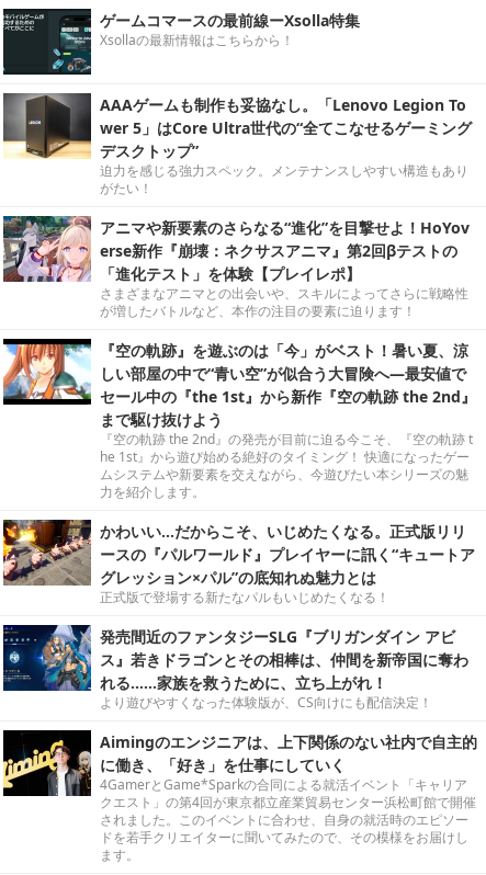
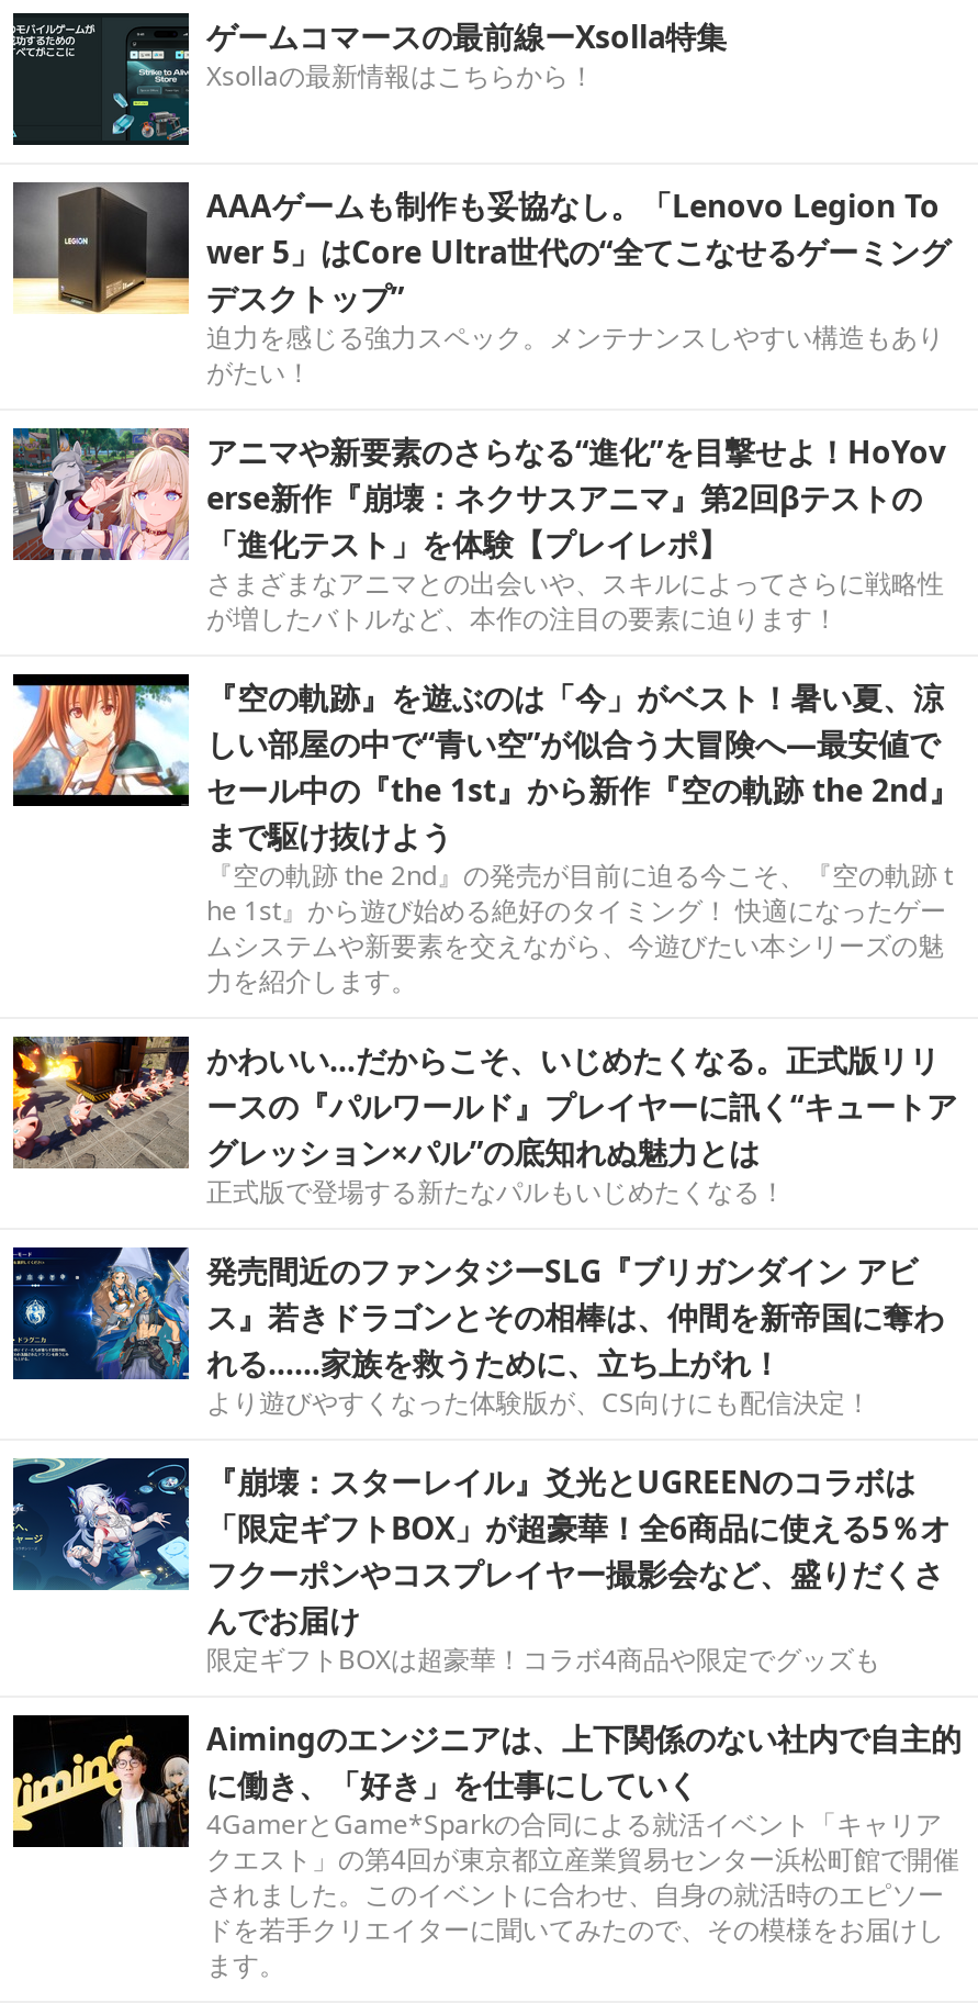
+ [image]
+ 『崩壊：スターレイル』爻光とUGREENのコラボは
+ 「限定ギフトBOX」が超豪華！全6商品に使える5％オ
+ フクーポンやコスプレイヤー撮影会など、盛りだくさ
+ んでお届け
+ 限定ギフトBOXは超豪華！コラボ4商品や限定でグッズも
